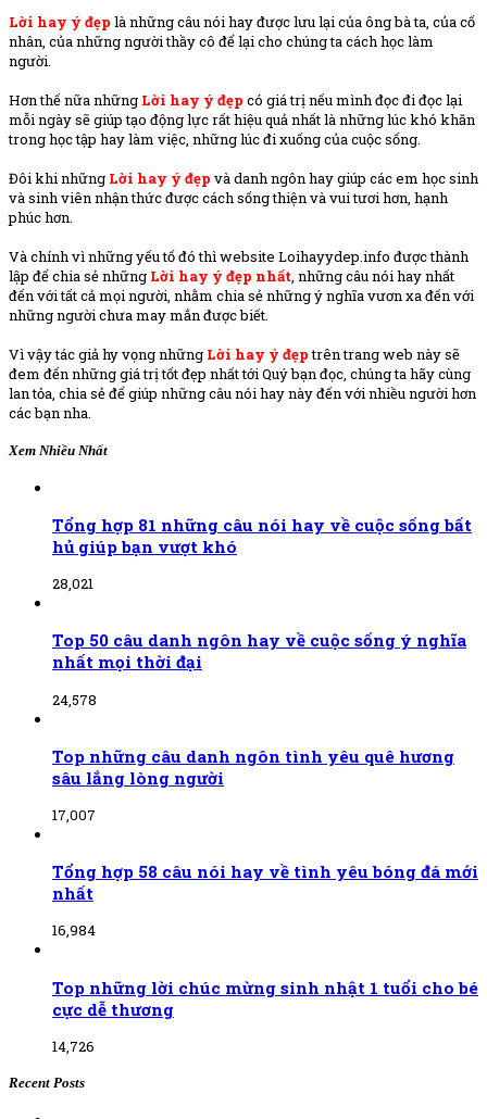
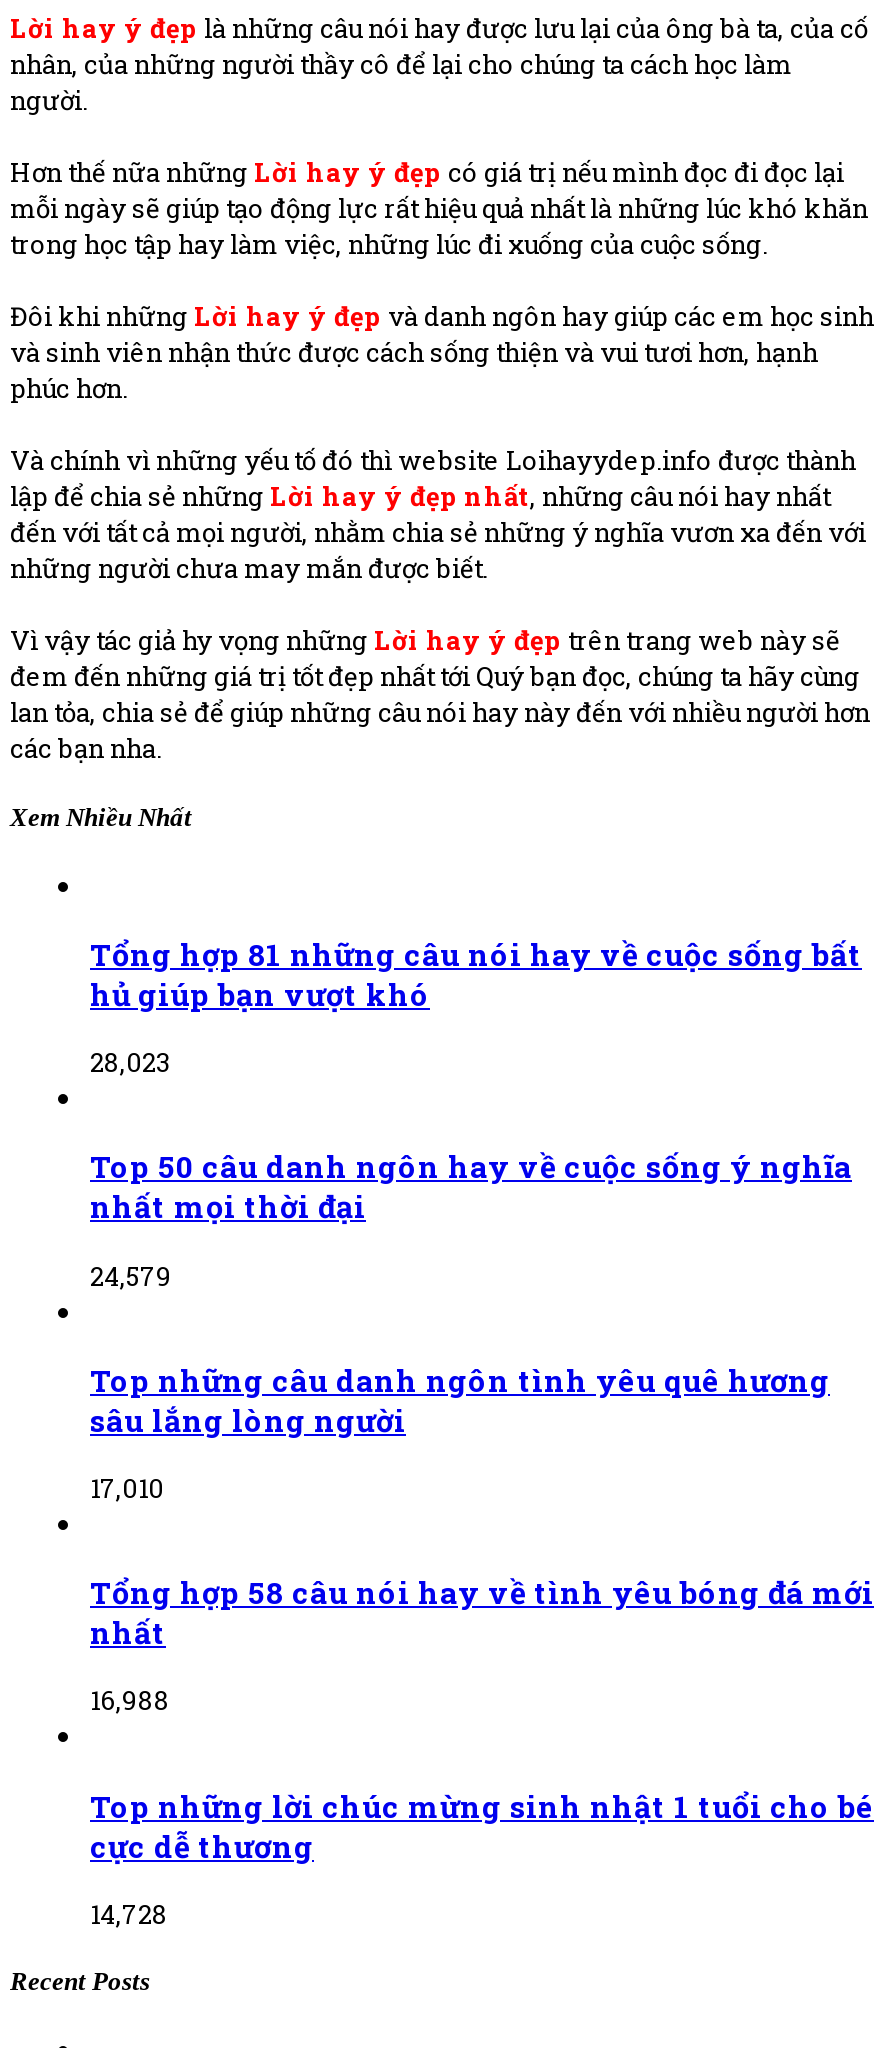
- 28,021
+ 28,023

- 24,578
+ 24,579

- 17,007
+ 17,010

- 16,984
+ 16,988

- 14,726
+ 14,728
